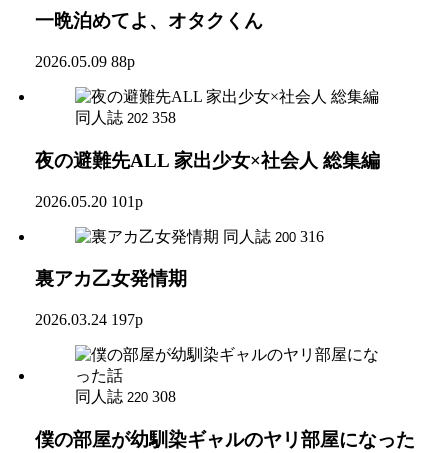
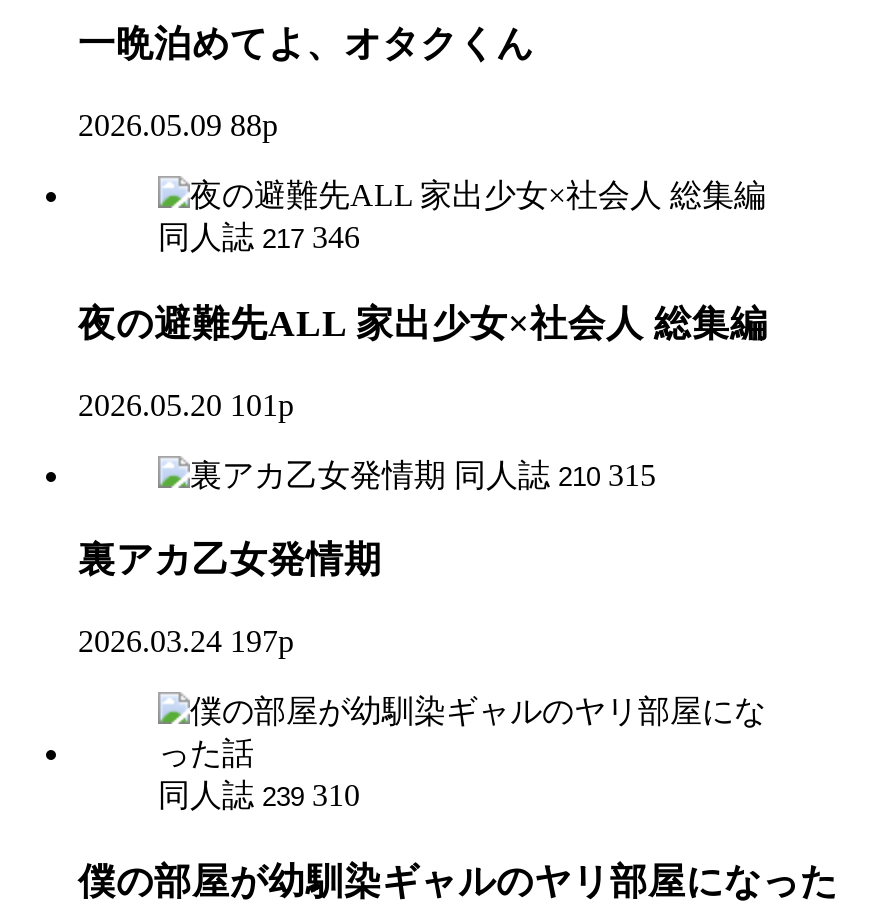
- 同人誌 202 358
+ 同人誌 217 346

- 同人誌 200 316
+ 同人誌 210 315

- 同人誌 220 308
+ 同人誌 239 310
